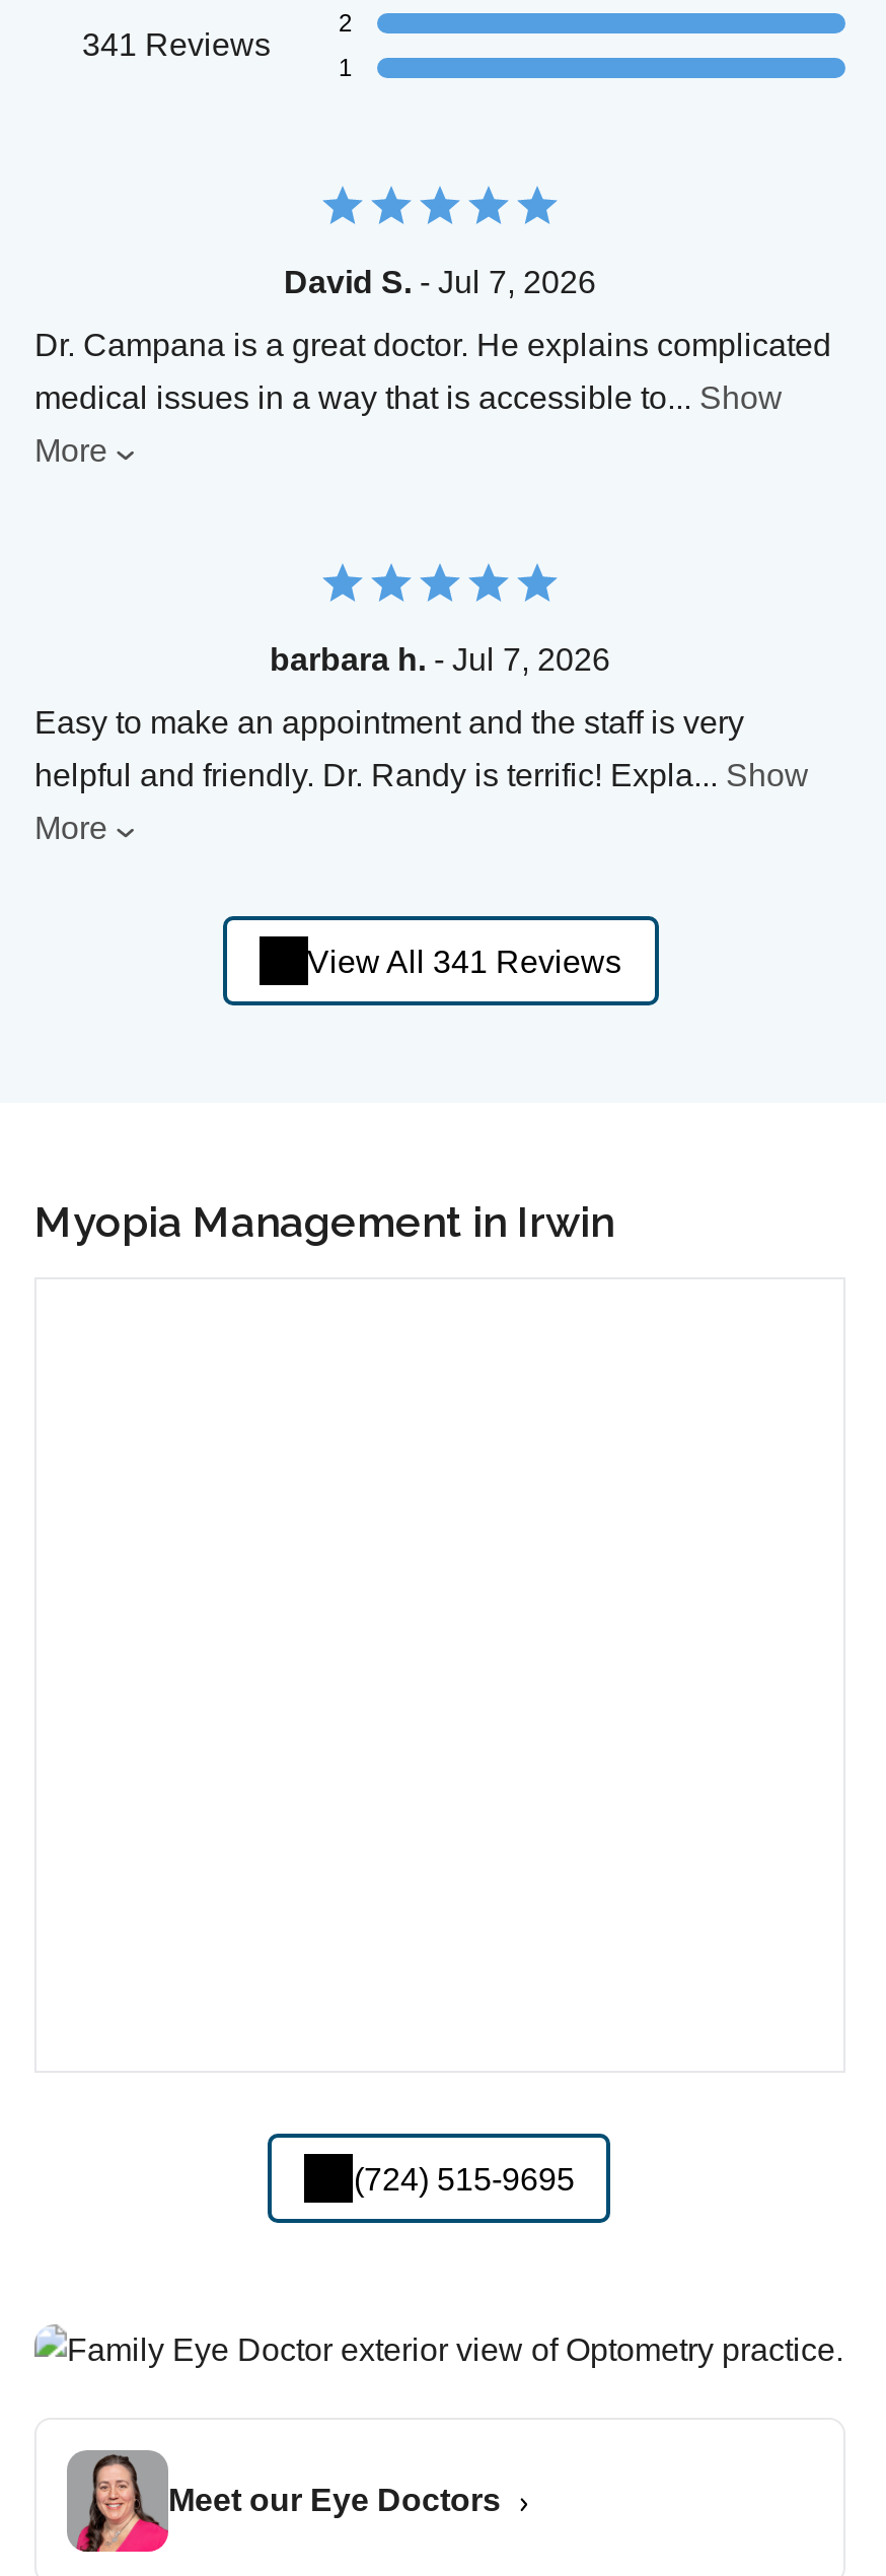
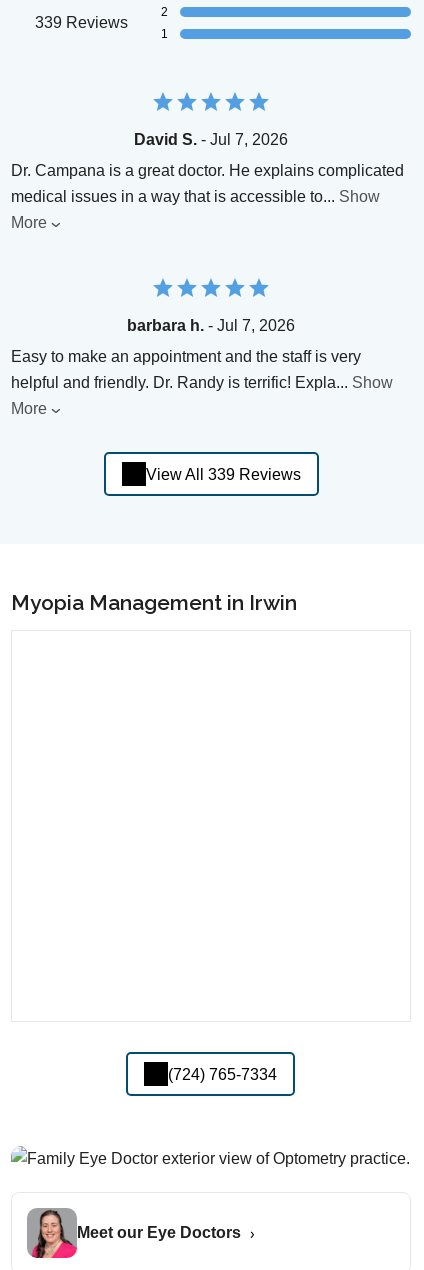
- 341 Reviews
+ 339 Reviews

- View All 341 Reviews
+ View All 339 Reviews

- (724) 515-9695
+ (724) 765-7334
